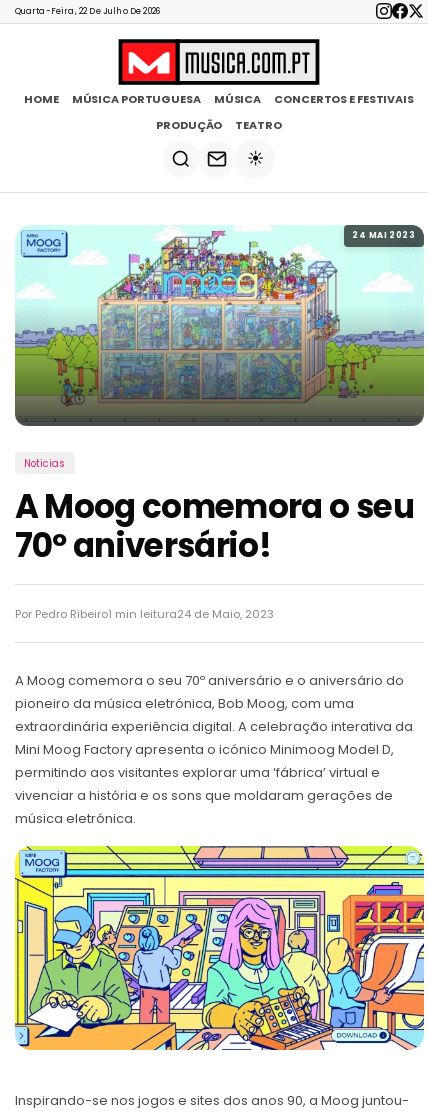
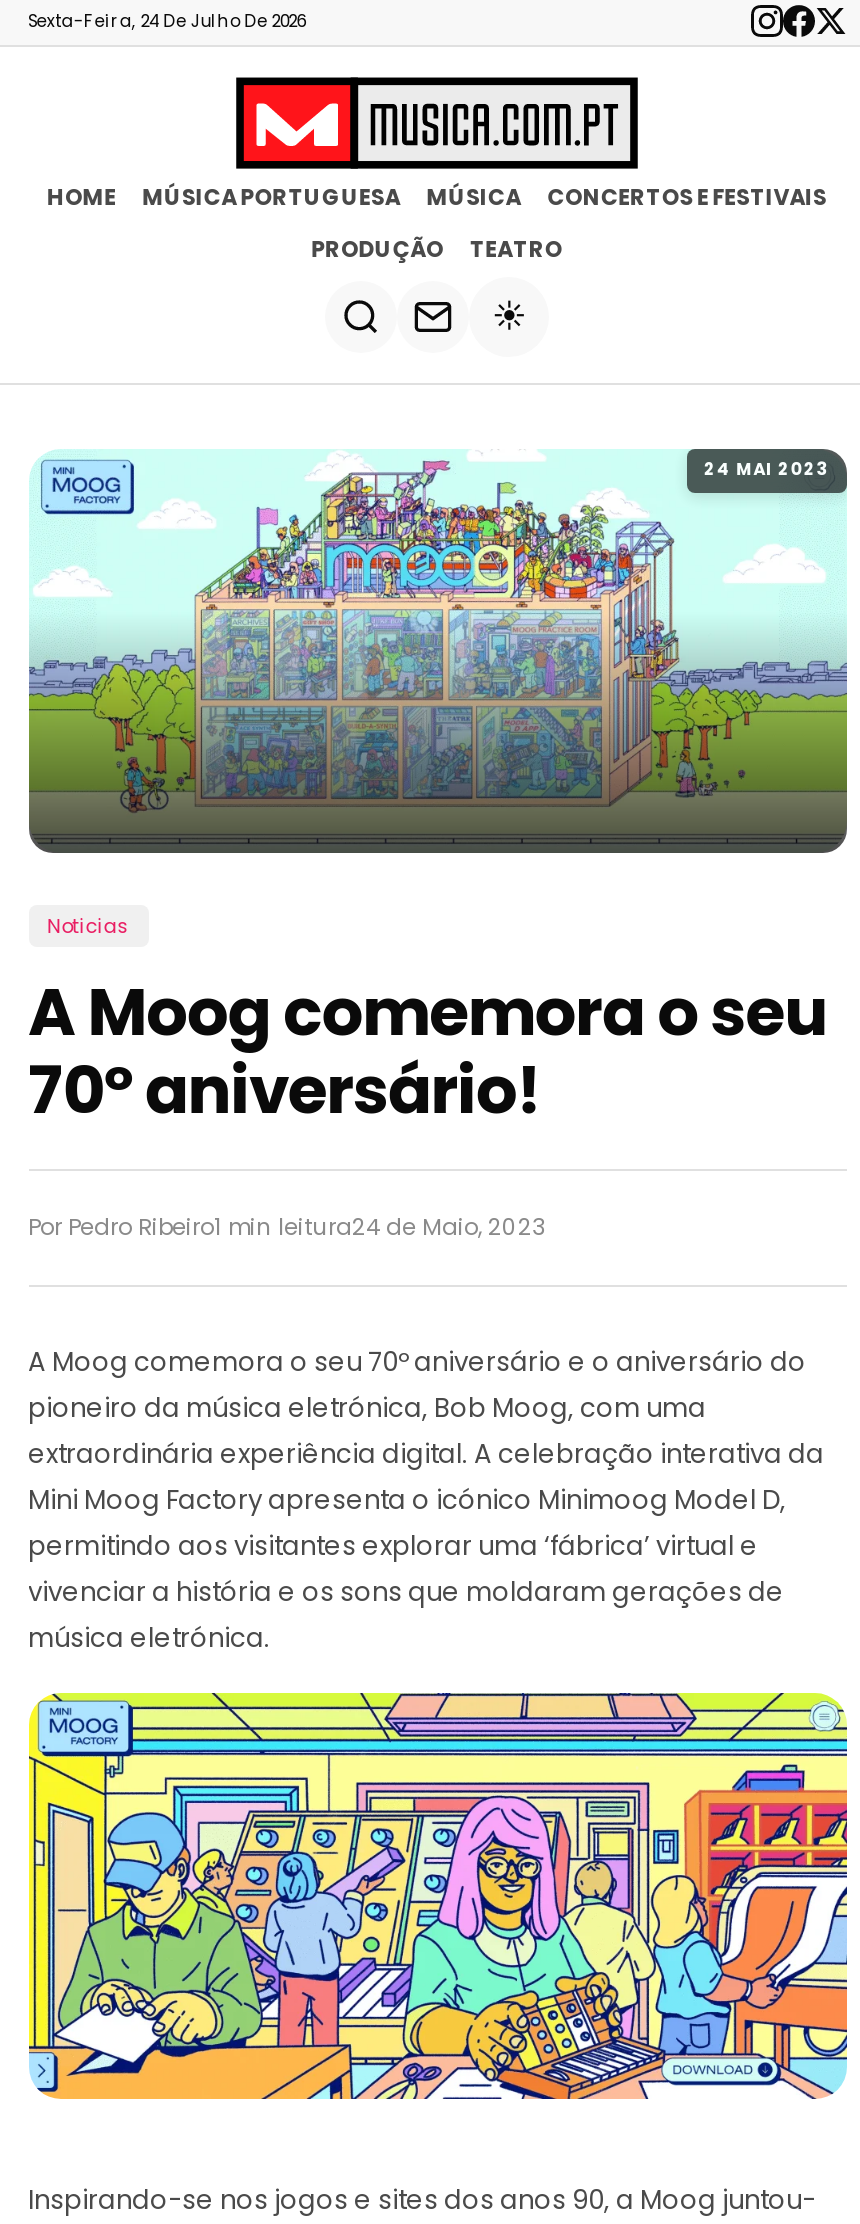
- Quarta-Feira, 22 De Julho De 2026
+ Sexta-Feira, 24 De Julho De 2026
